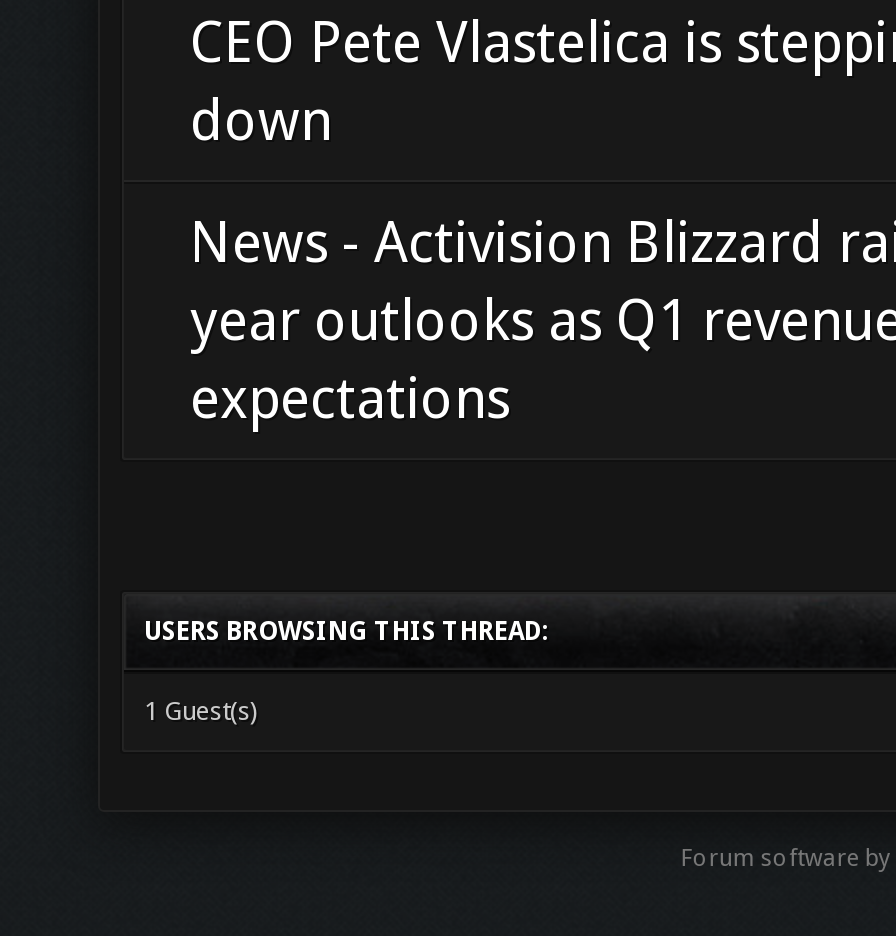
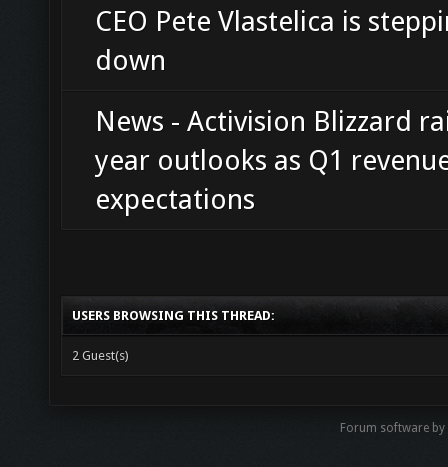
- 1 Guest(s)
+ 2 Guest(s)
